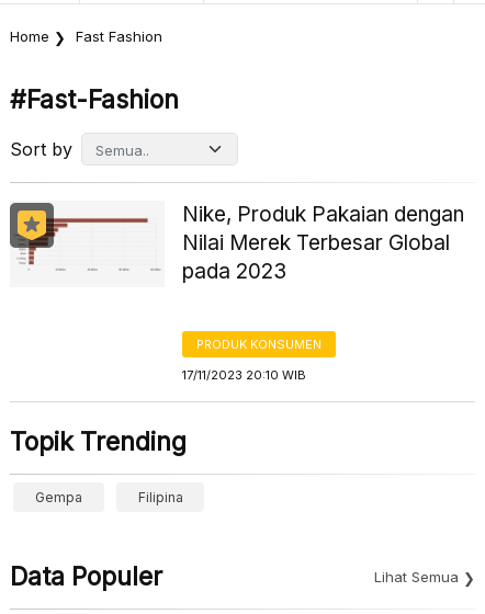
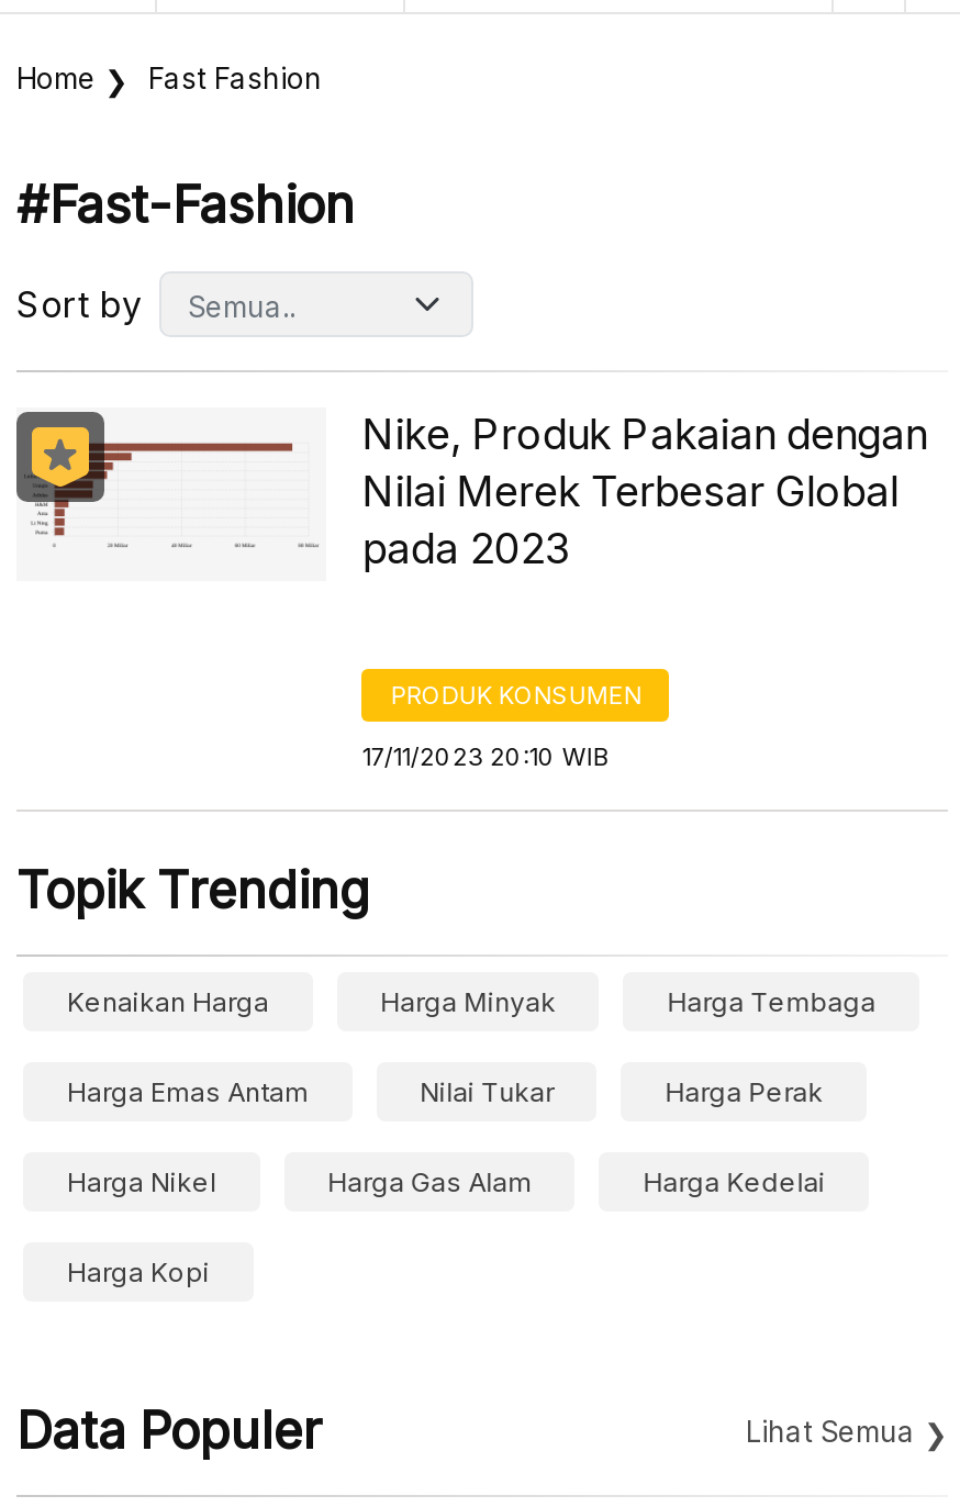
- Gempa
- Filipina
+ Kenaikan Harga
+ Harga Minyak
+ Harga Tembaga
+ Harga Emas Antam
+ Nilai Tukar
+ Harga Perak
+ Harga Nikel
+ Harga Gas Alam
+ Harga Kedelai
+ Harga Kopi
